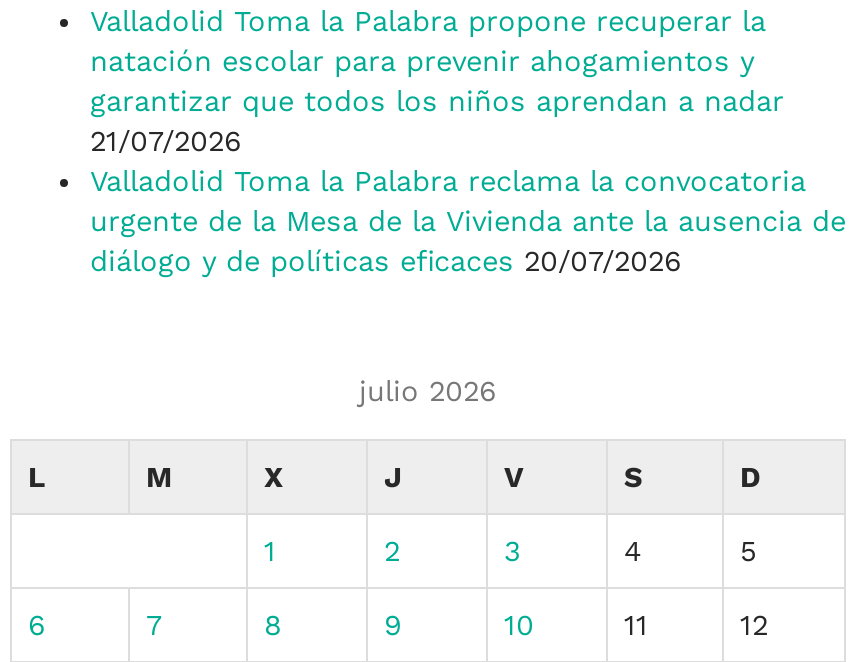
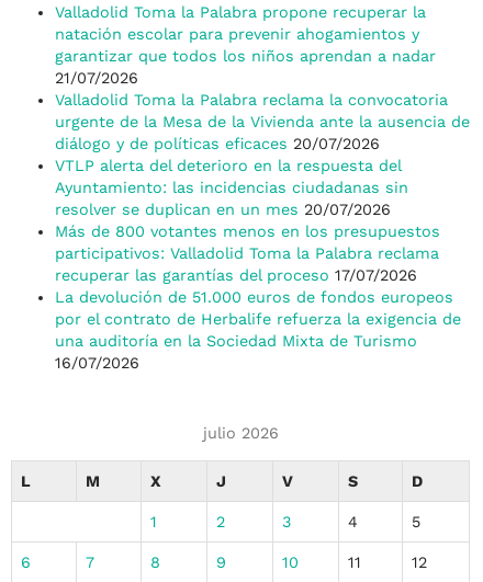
+ VTLP alerta del deterioro en la respuesta del
+ Ayuntamiento: las incidencias ciudadanas sin
+ resolver se duplican en un mes 20/07/2026
+ Más de 800 votantes menos en los presupuestos
+ participativos: Valladolid Toma la Palabra reclama
+ recuperar las garantías del proceso 17/07/2026
+ La devolución de 51.000 euros de fondos europeos
+ por el contrato de Herbalife refuerza la exigencia de
+ una auditoría en la Sociedad Mixta de Turismo
+ 16/07/2026
